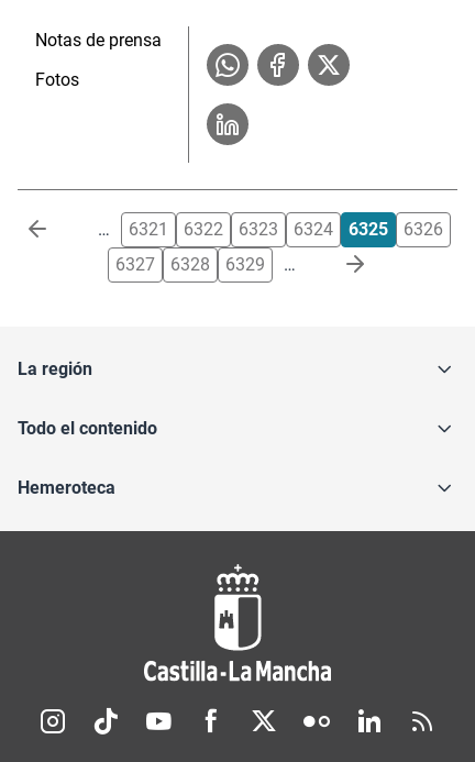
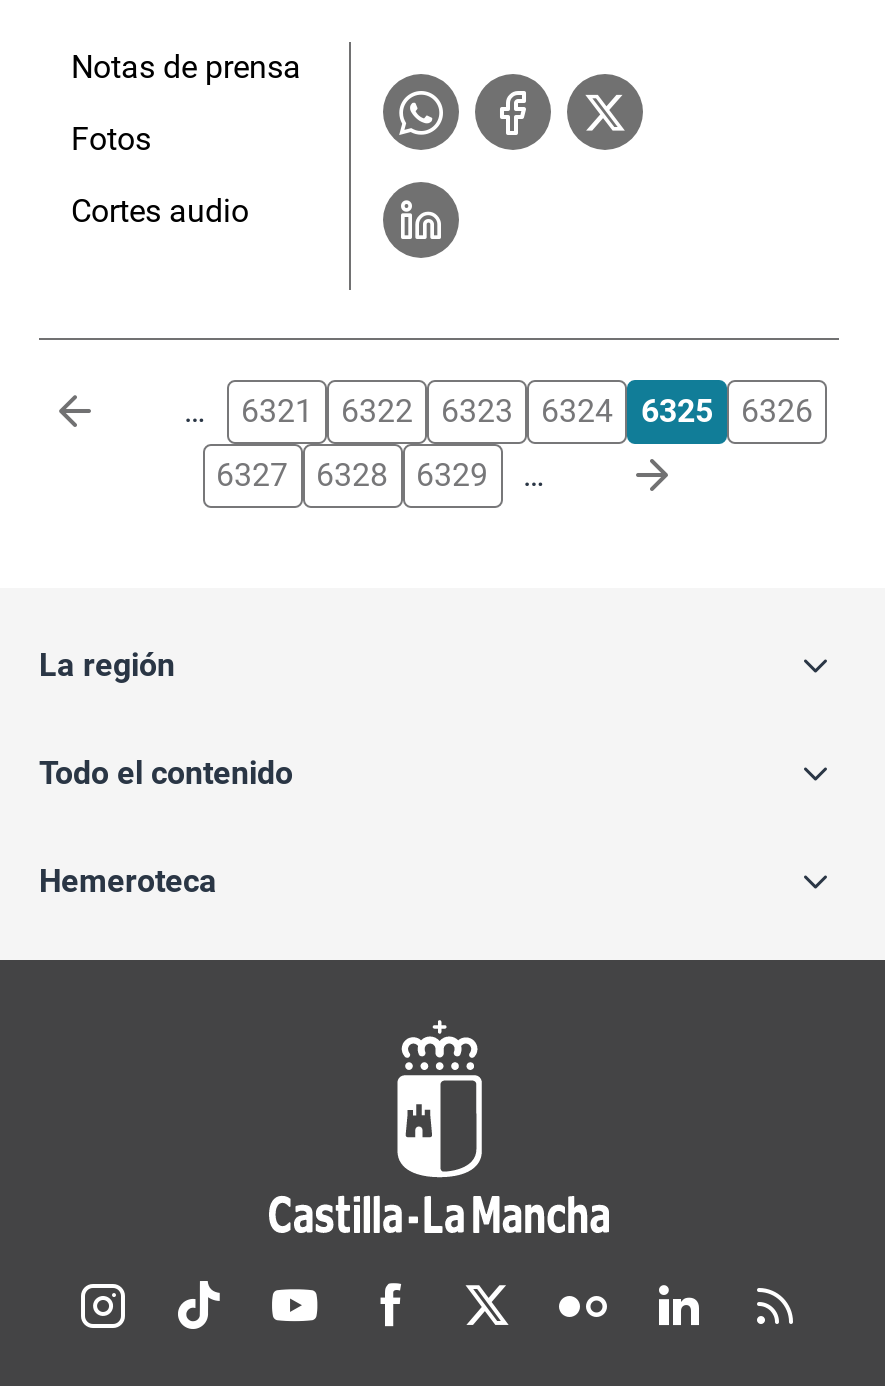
+ Cortes audio
